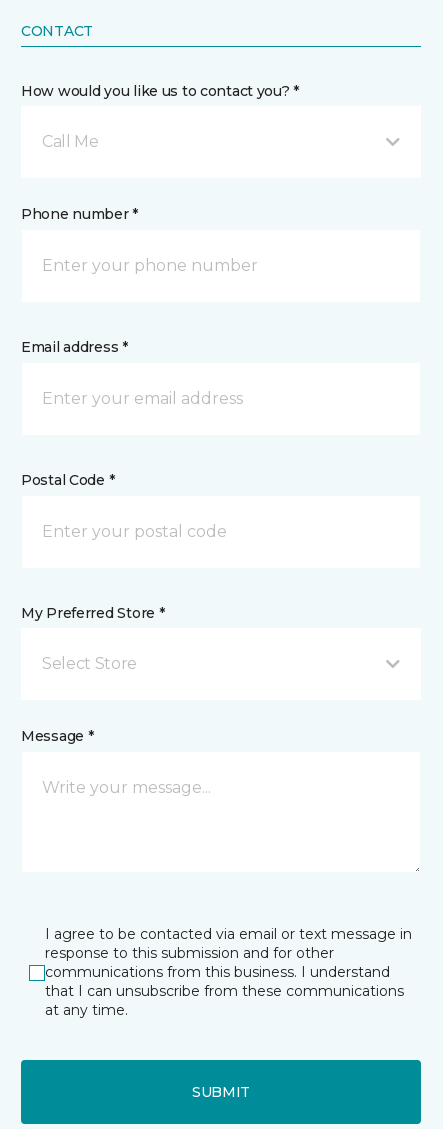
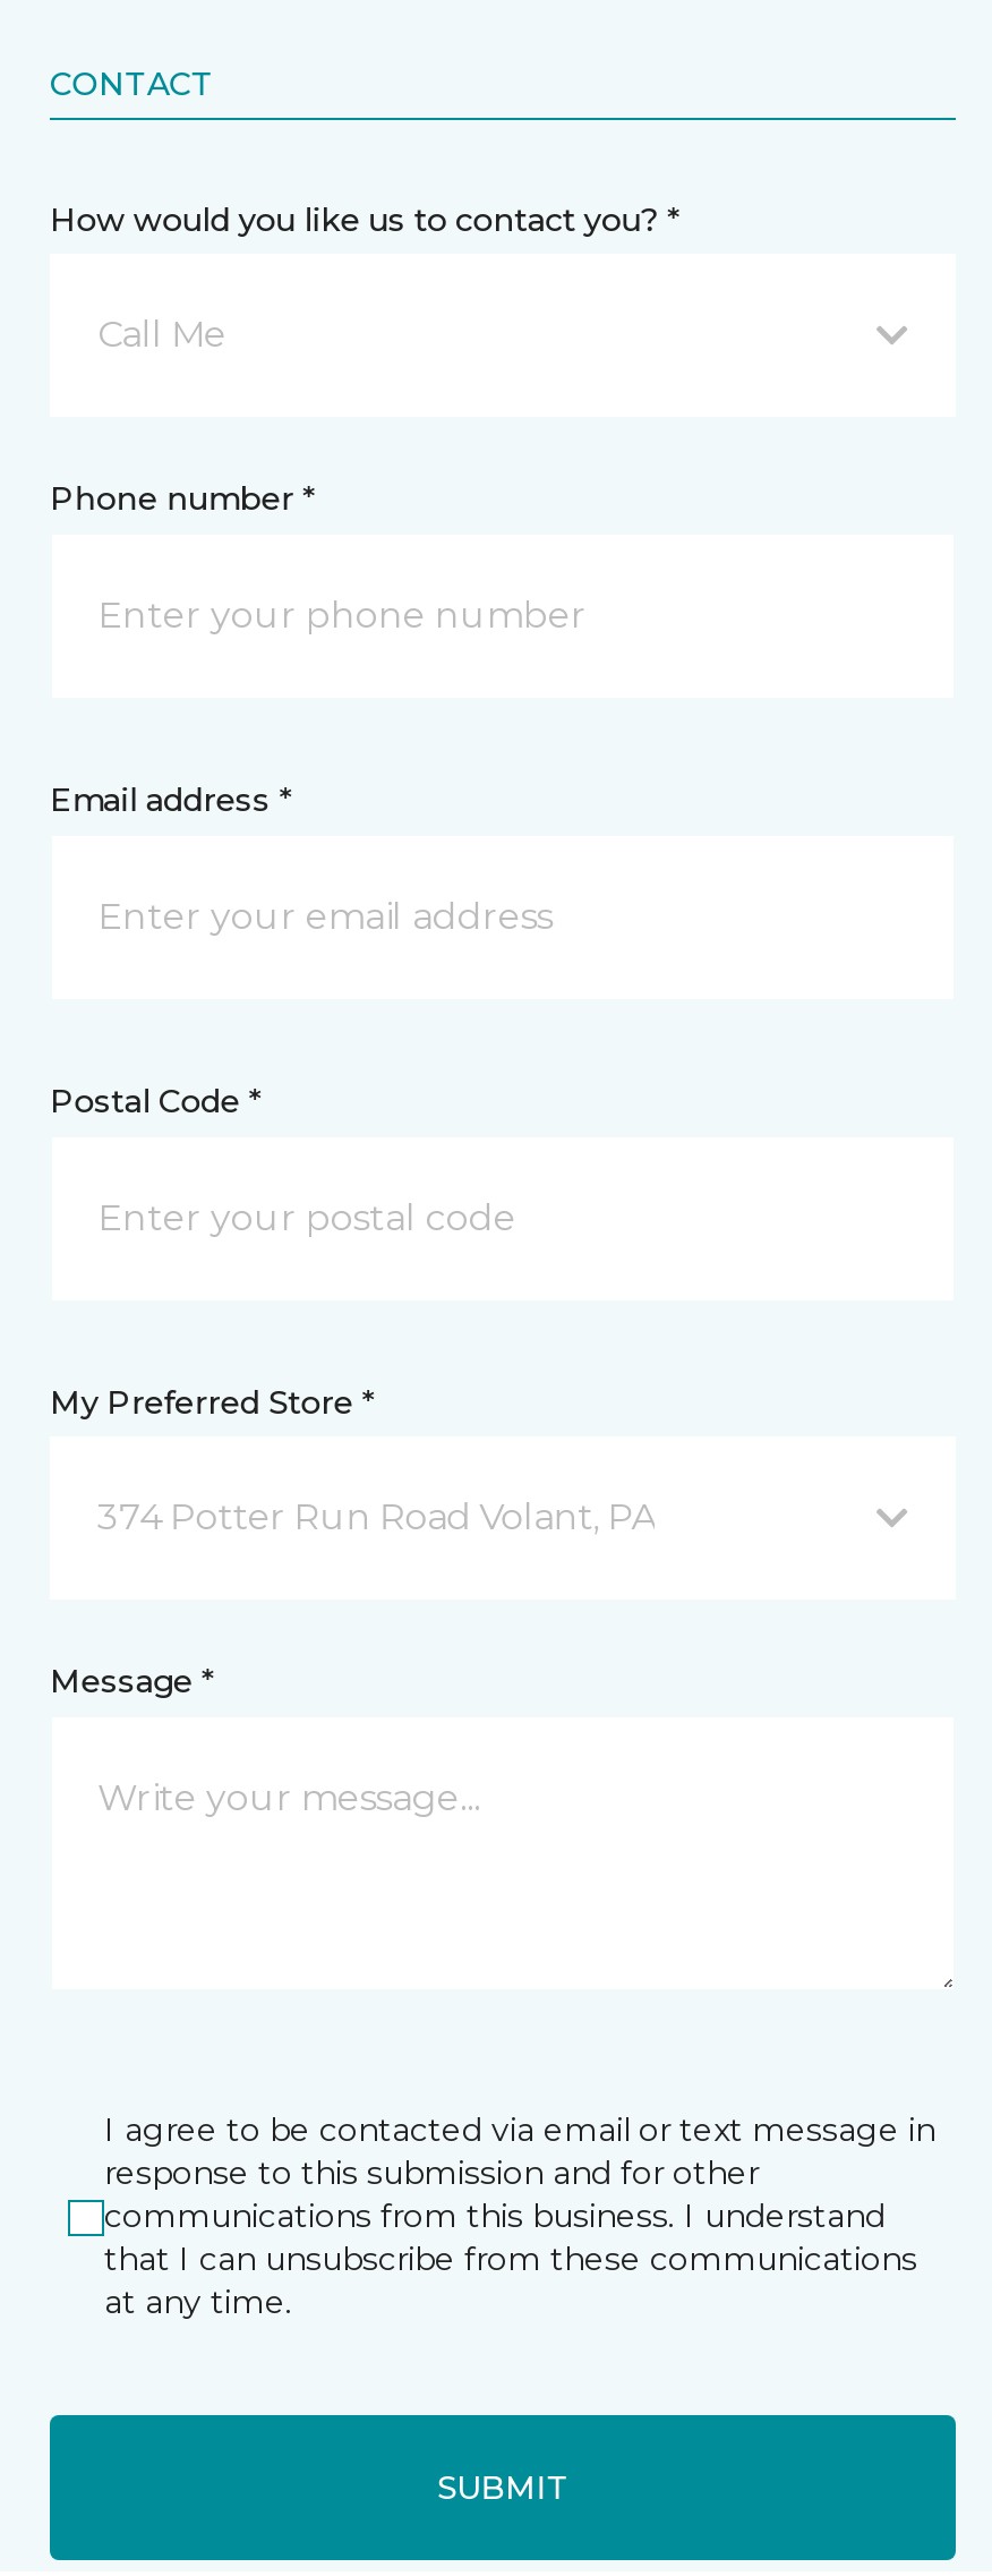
- Select Store
+ 374 Potter Run Road Volant, PA
